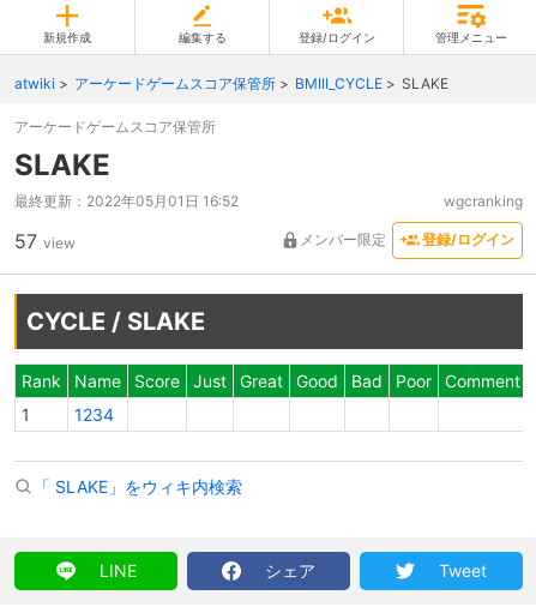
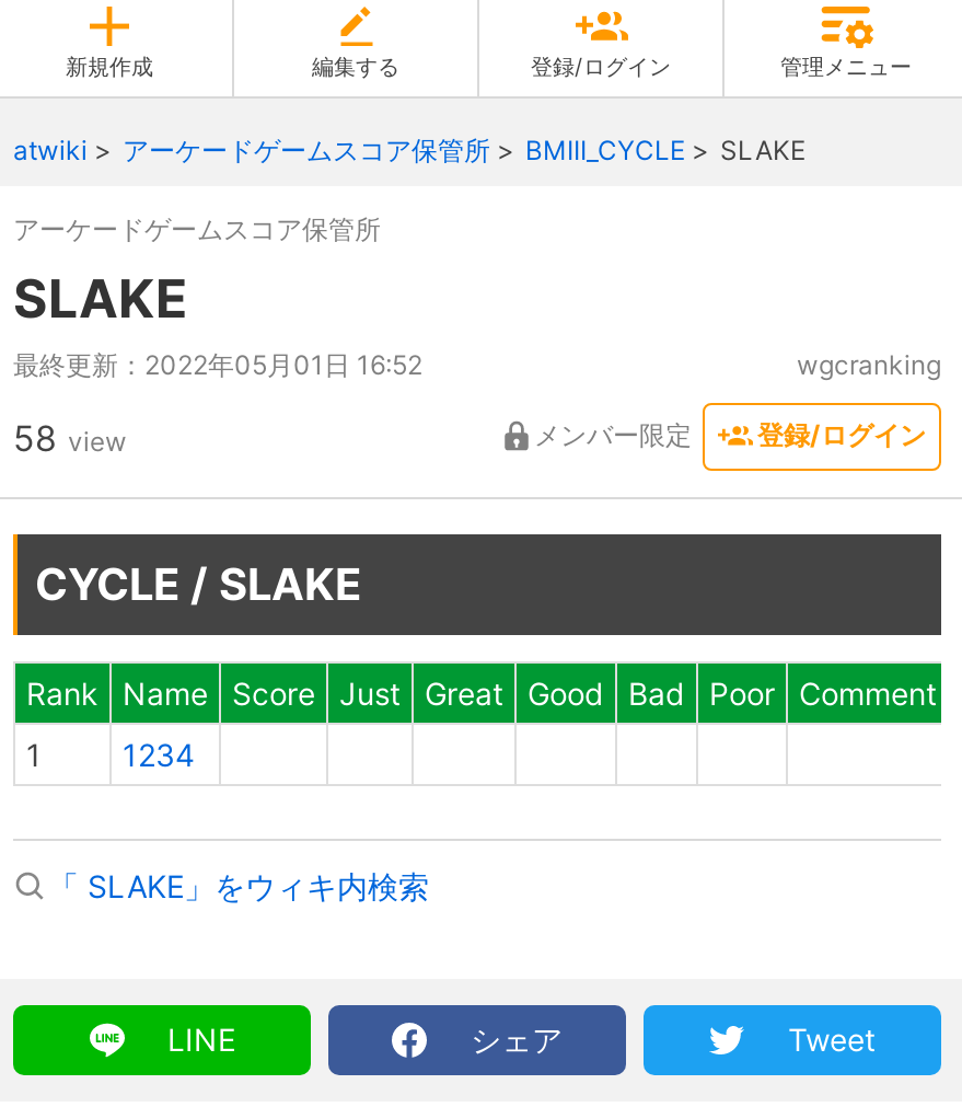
- 57 view
+ 58 view
